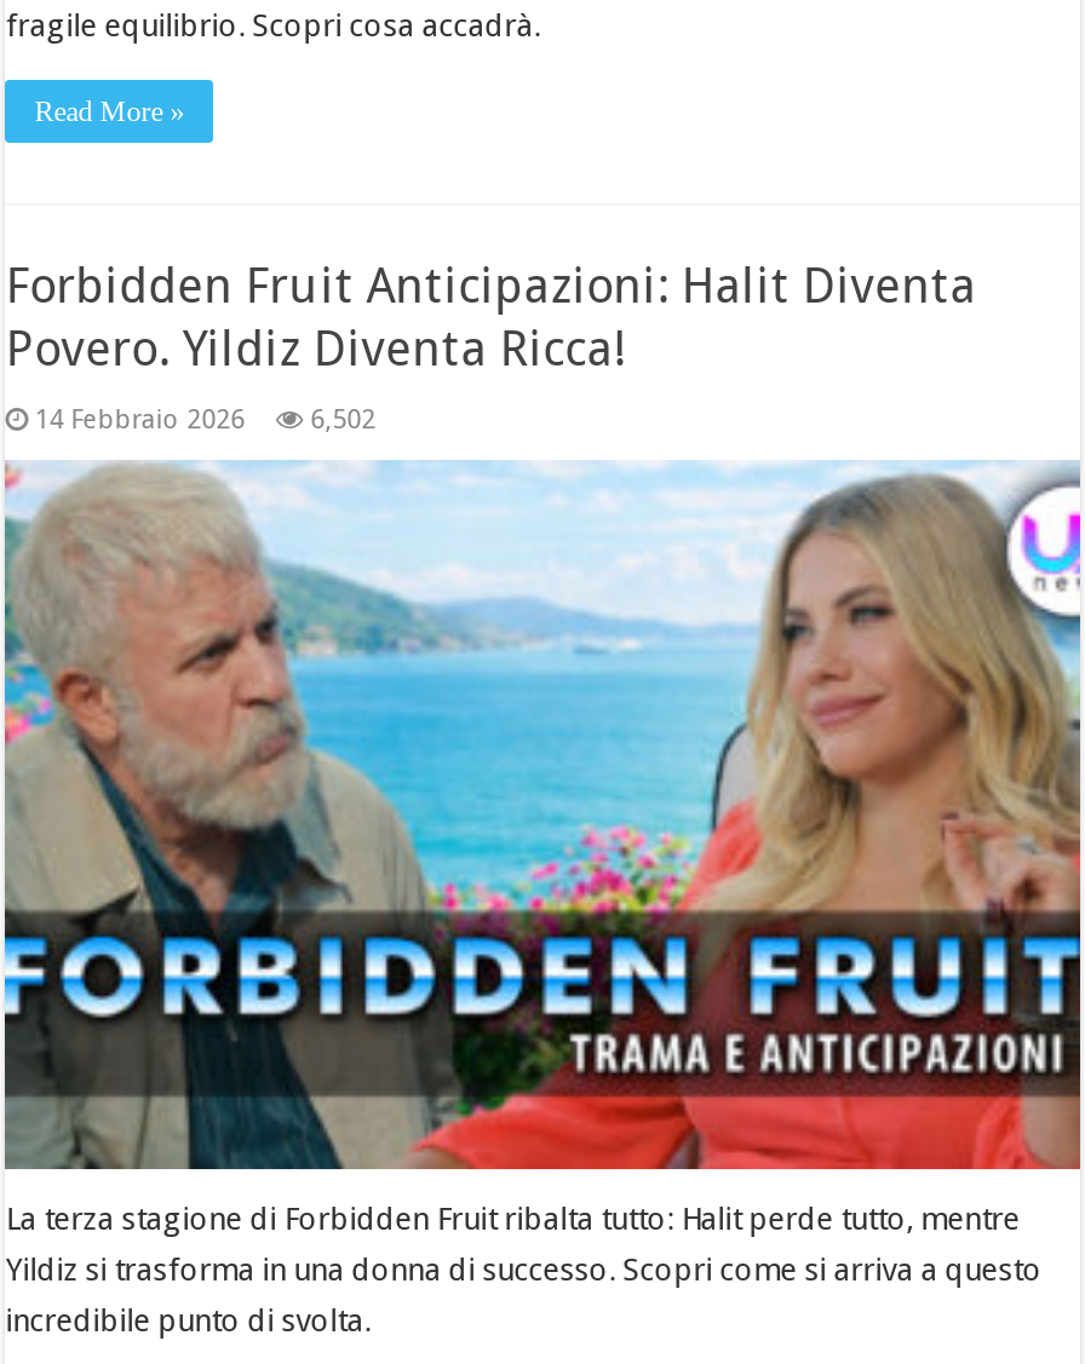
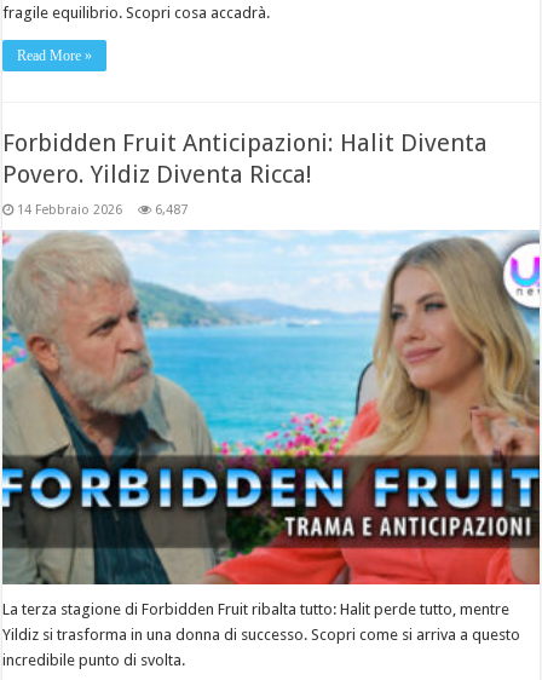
- 6,502
+ 6,487
